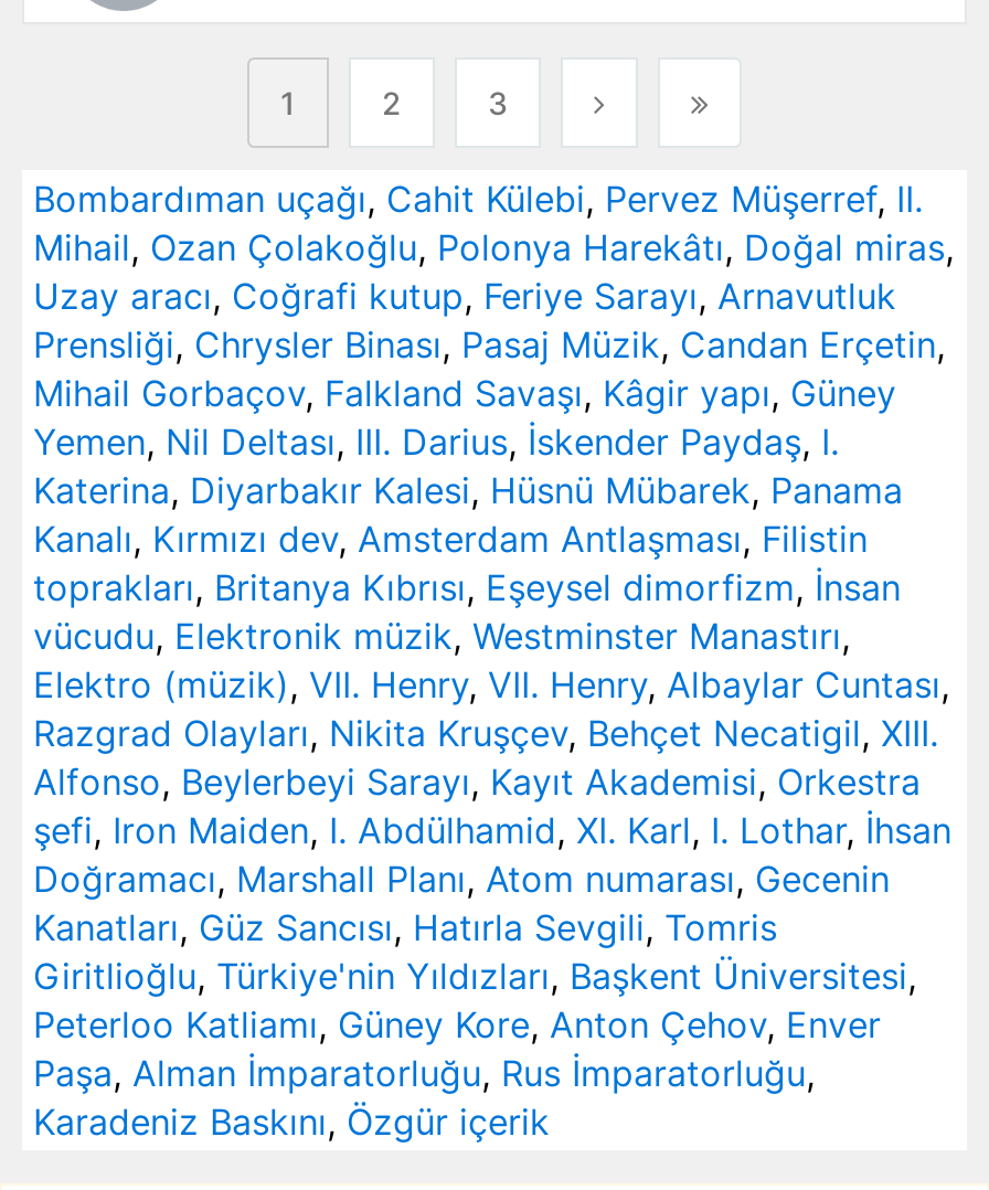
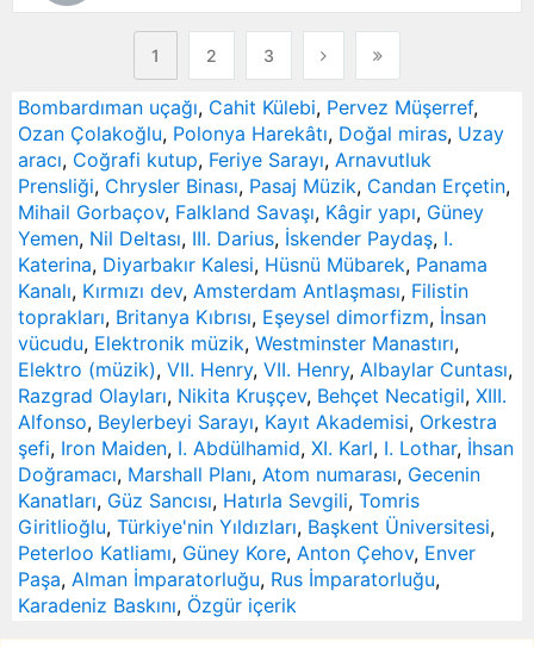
- Bombardıman uçağı, Cahit Külebi, Pervez Müşerref, II.
- Mihail, Ozan Çolakoğlu, Polonya Harekâtı, Doğal miras,
- Uzay aracı, Coğrafi kutup, Feriye Sarayı, Arnavutluk
+ Bombardıman uçağı, Cahit Külebi, Pervez Müşerref,
+ Ozan Çolakoğlu, Polonya Harekâtı, Doğal miras, Uzay
+ aracı, Coğrafi kutup, Feriye Sarayı, Arnavutluk
